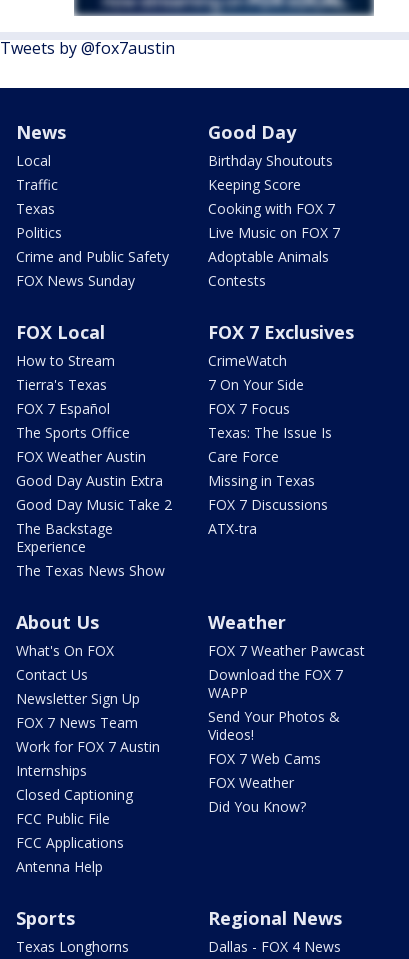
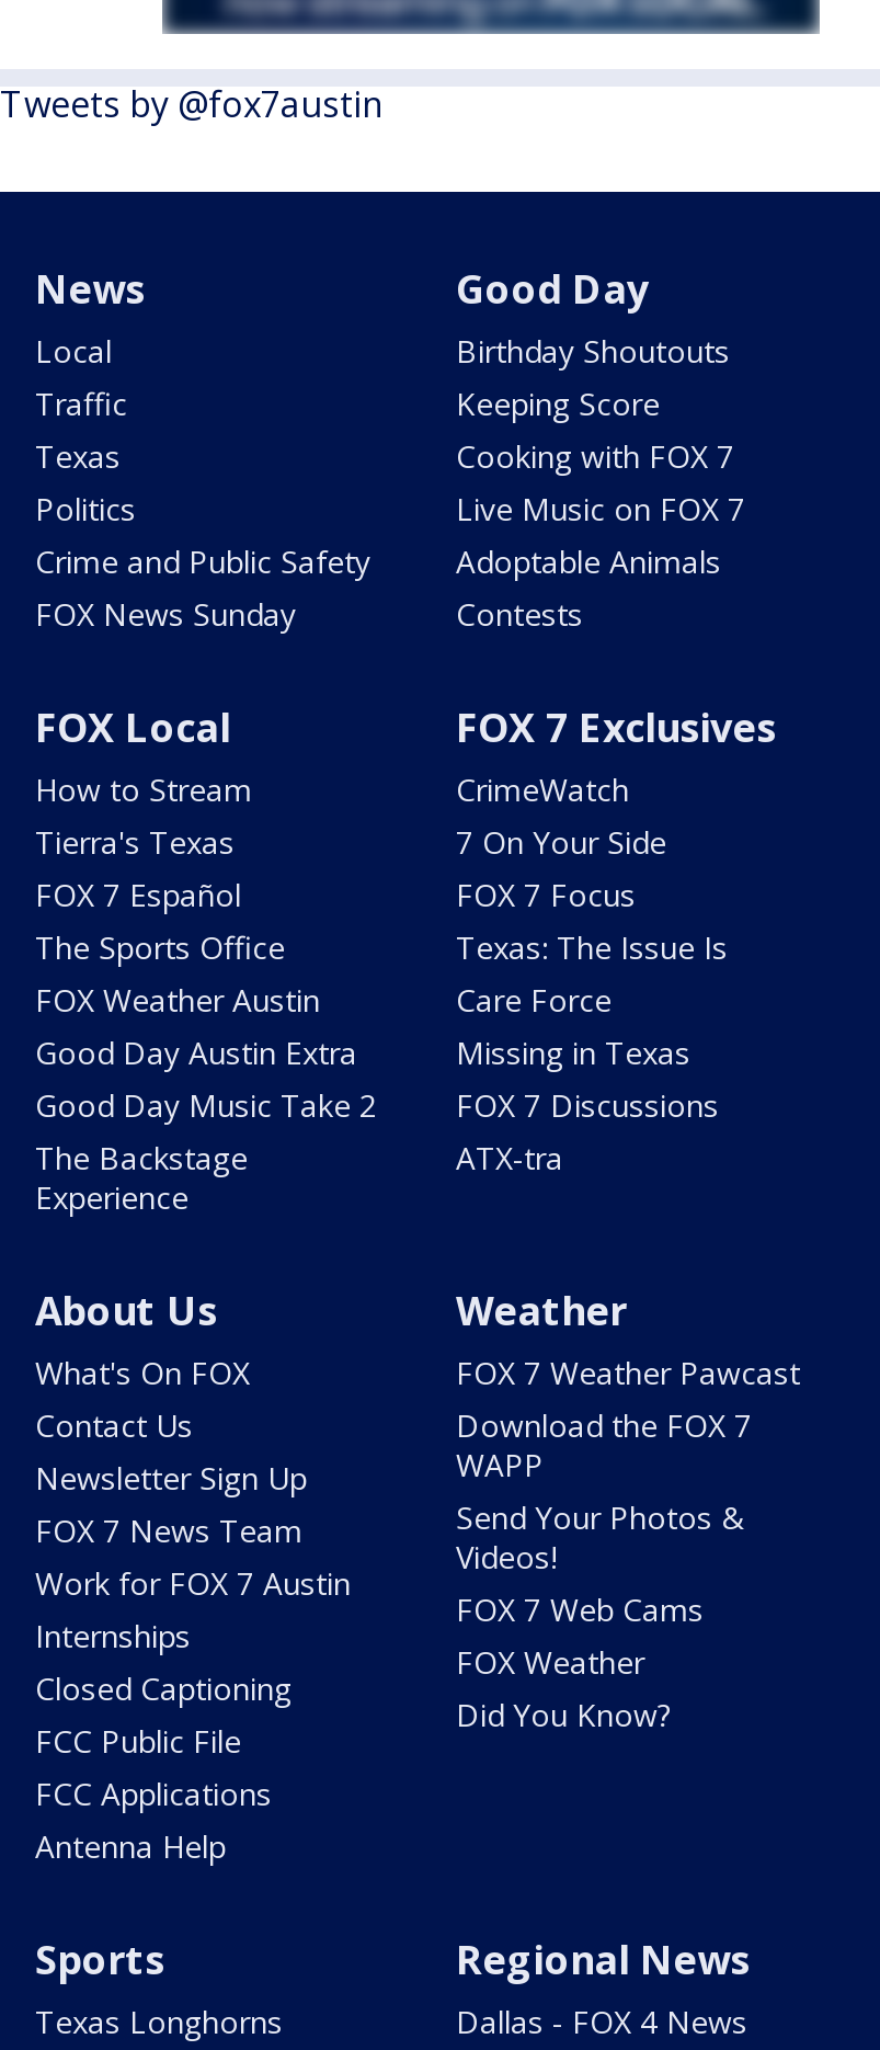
- The Texas News Show
